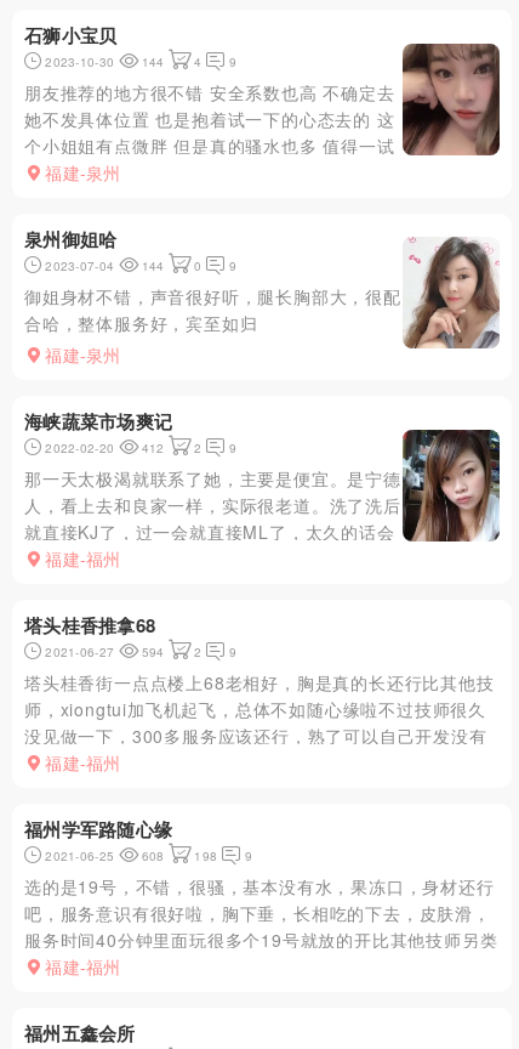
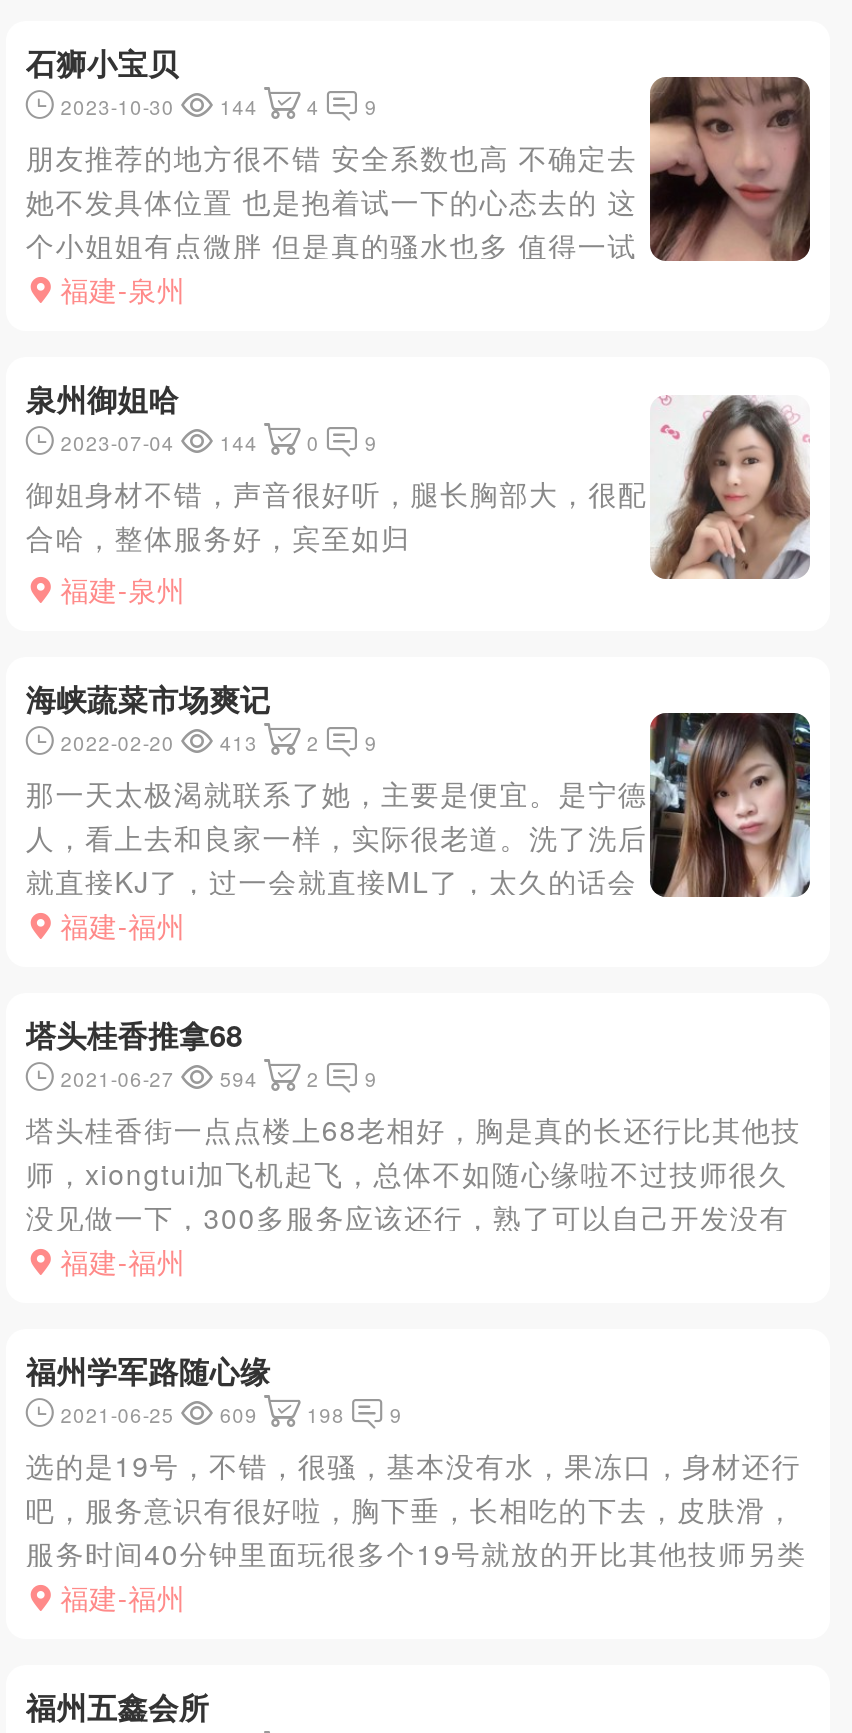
- 2022-02-20 412 2 9
+ 2022-02-20 413 2 9

- 2021-06-25 608 198 9
+ 2021-06-25 609 198 9
